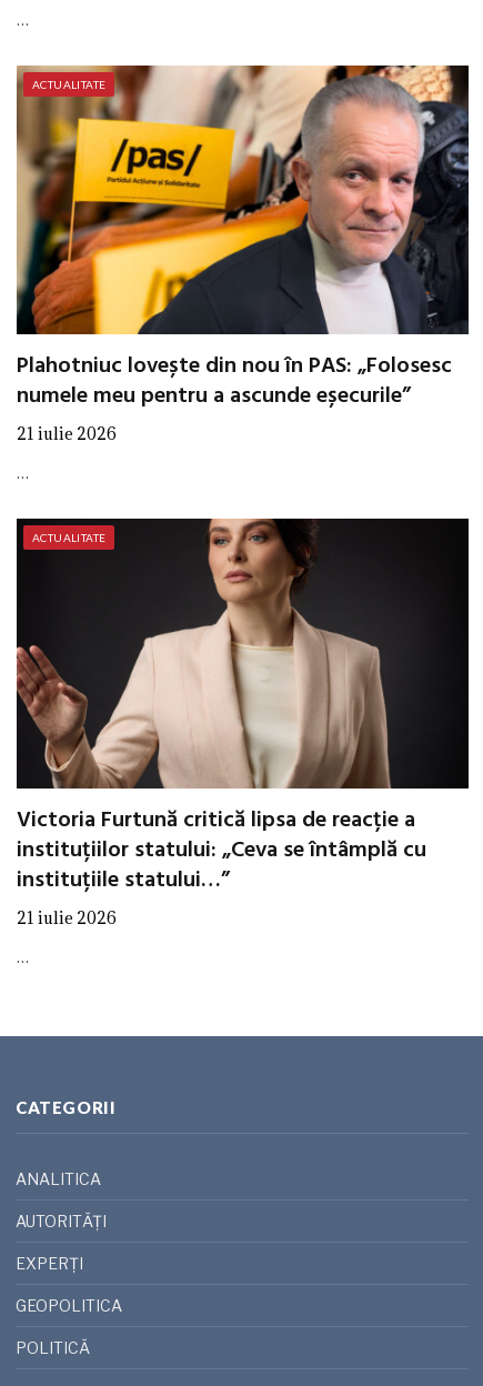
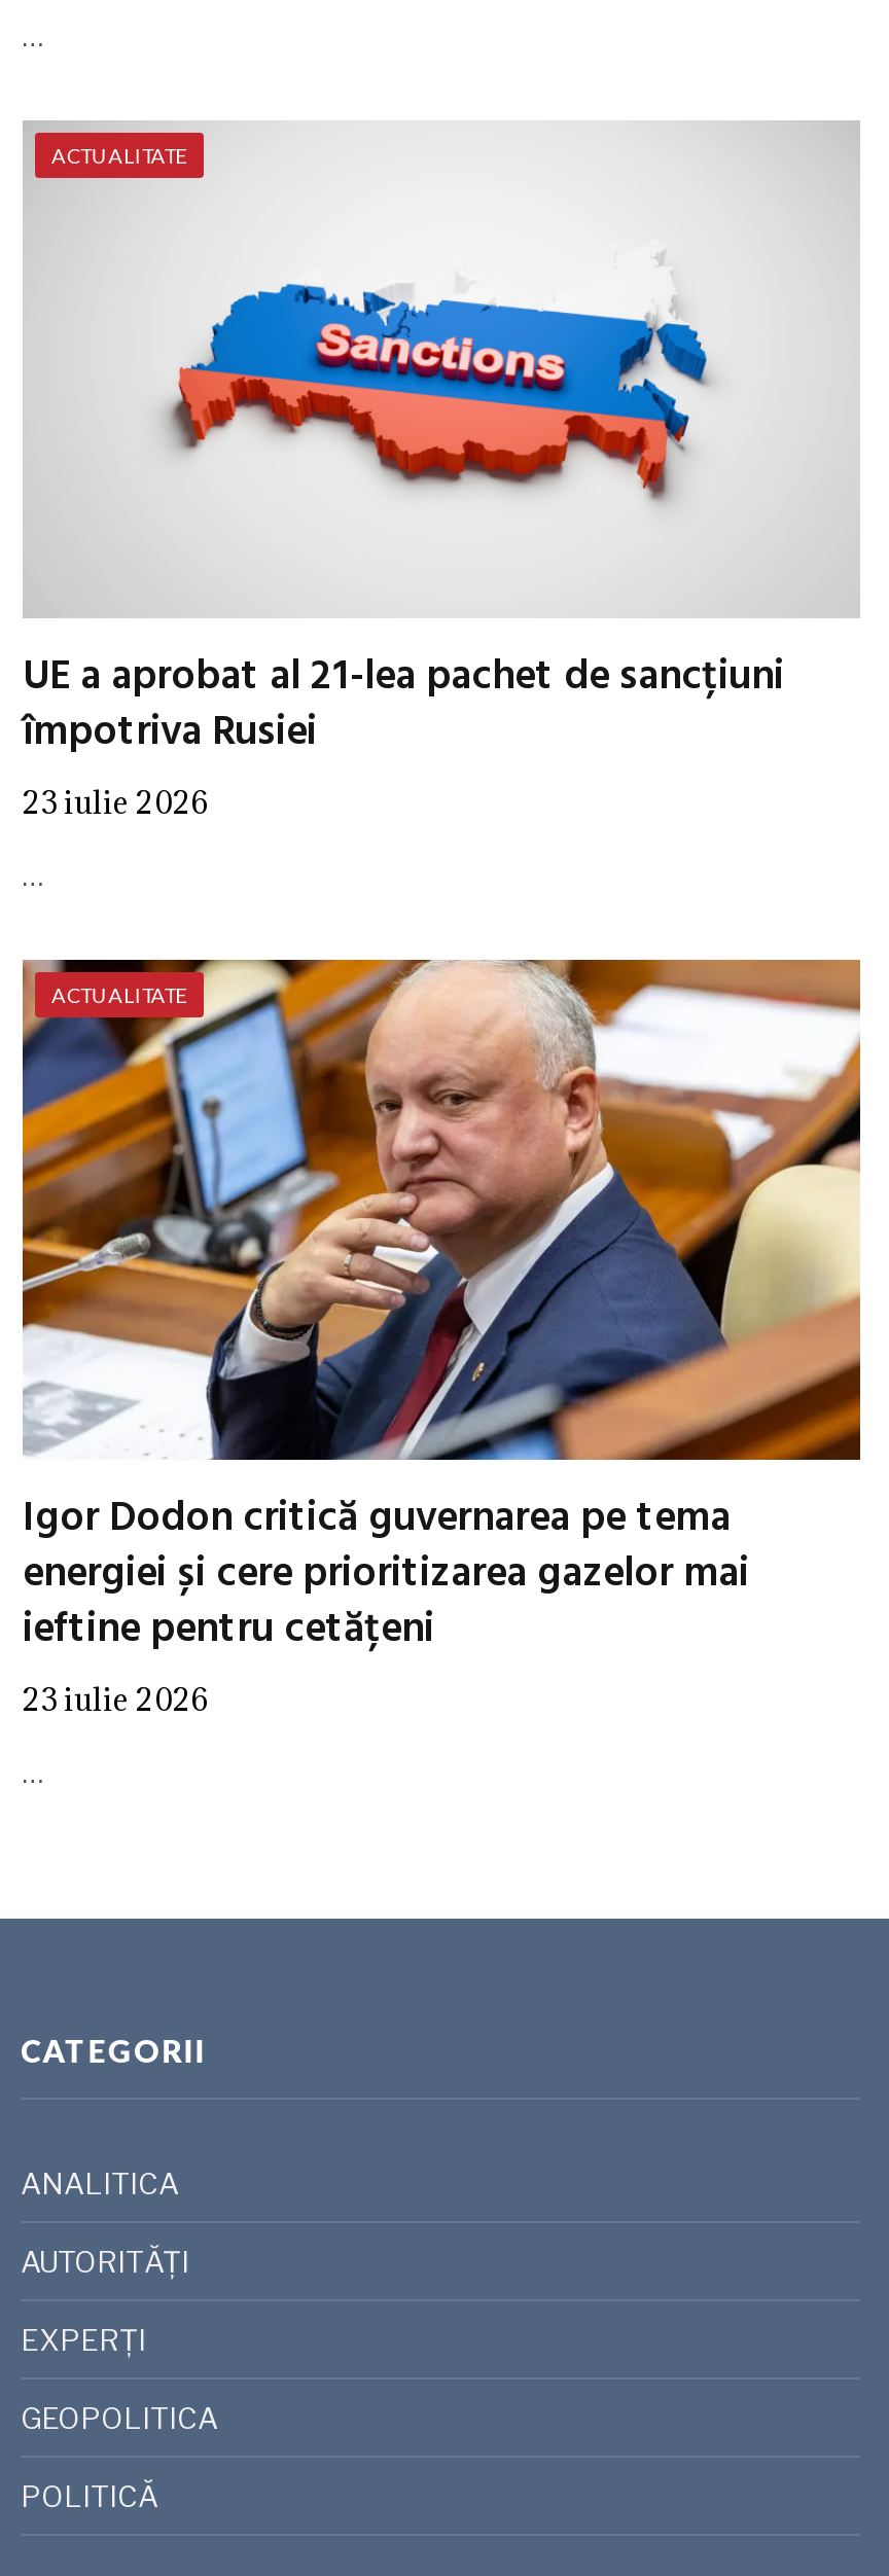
- [image]
- Plahotniuc lovește din nou în PAS: „Folosesc
- numele meu pentru a ascunde eșecurile”
- 21 iulie 2026
+ [image]
+ UE a aprobat al 21-lea pachet de sancțiuni
+ împotriva Rusiei
+ 23 iulie 2026

- [image]
- Victoria Furtună critică lipsa de reacție a
- instituțiilor statului: „Ceva se întâmplă cu
- instituțiile statului…”
- 21 iulie 2026
+ [image]
+ Igor Dodon critică guvernarea pe tema
+ energiei și cere prioritizarea gazelor mai
+ ieftine pentru cetățeni
+ 23 iulie 2026
